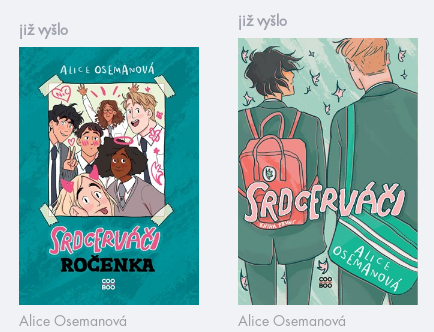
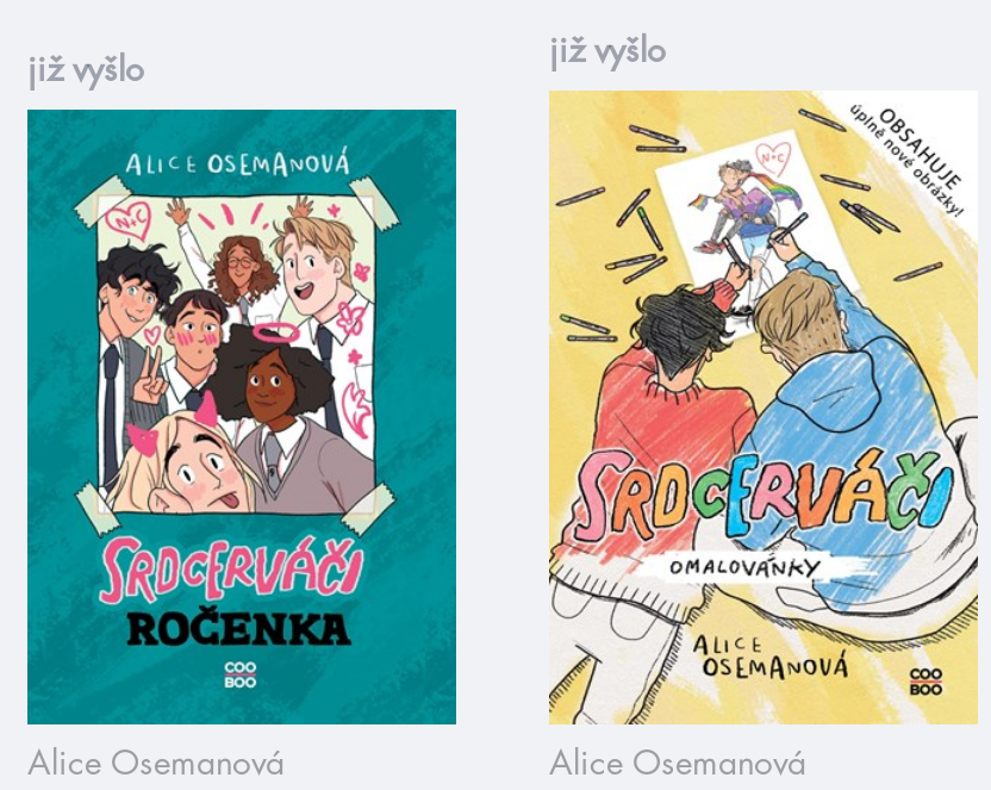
- [image]
+ [image]
